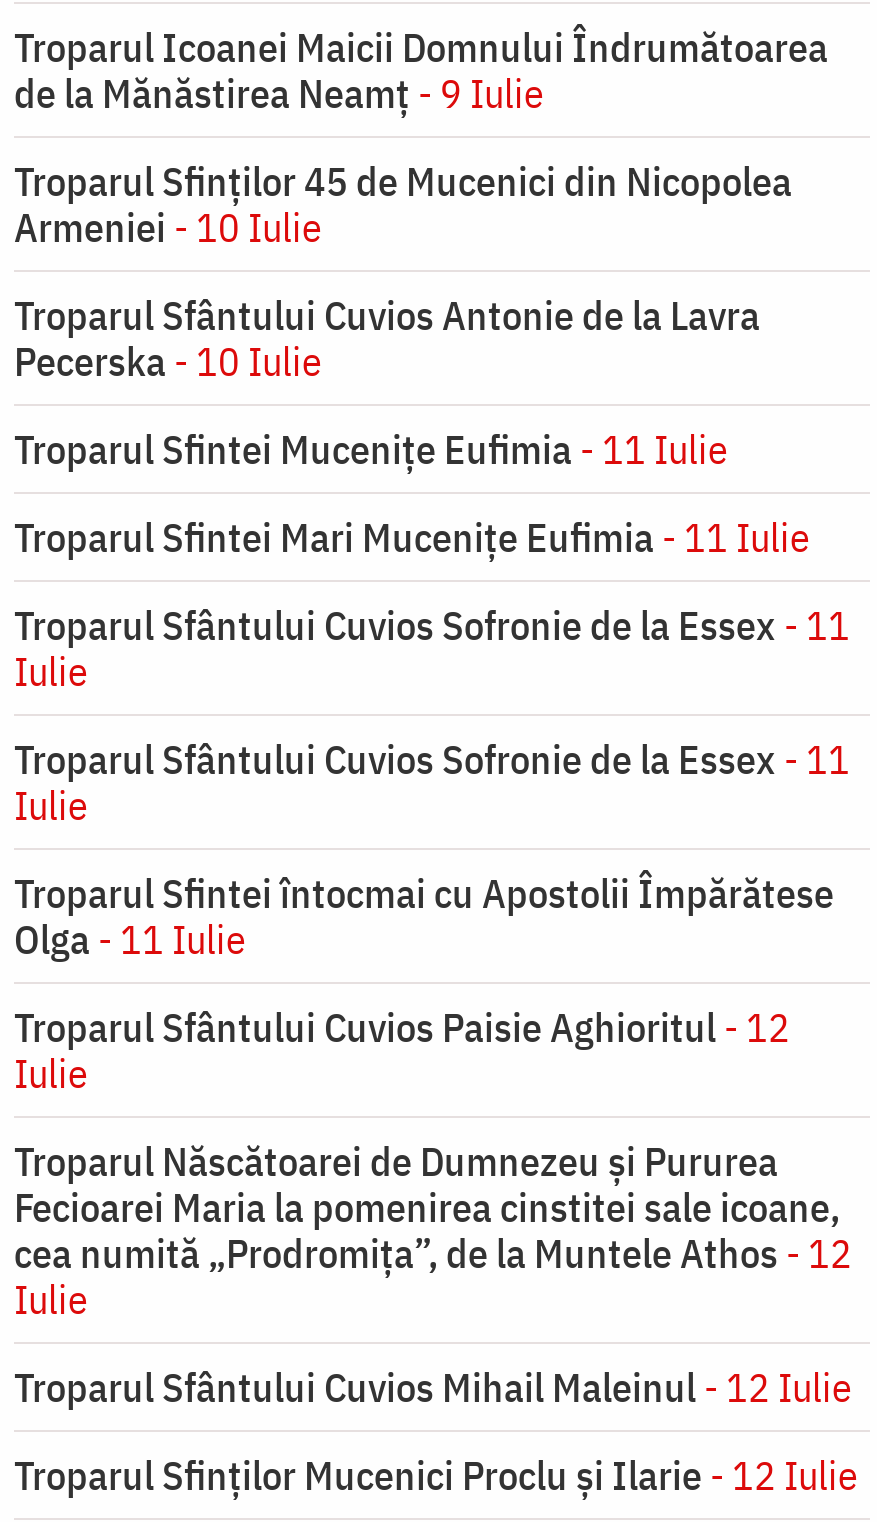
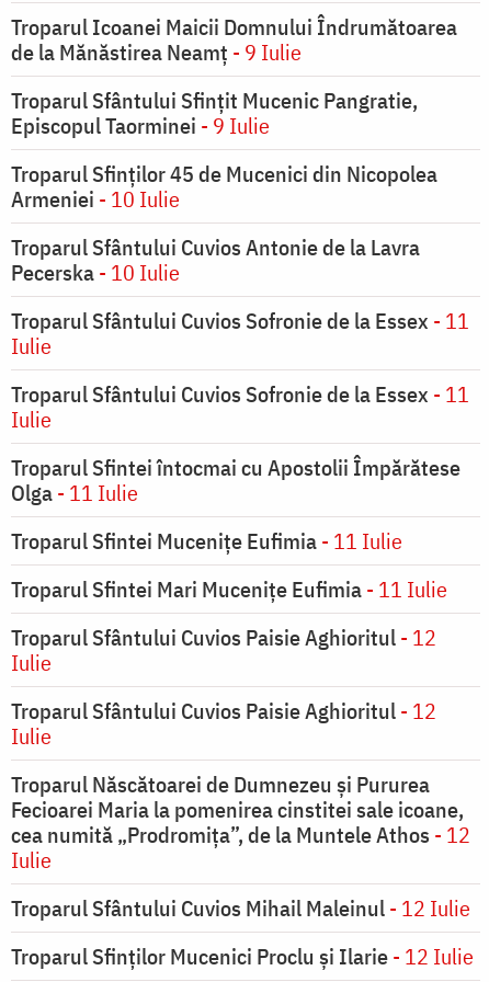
+ Troparul Sfântului Sfinţit Mucenic Pangratie,
+ Episcopul Taorminei - 9 Iulie

moved down: Troparul Sfintei Mucenițe Eufimia - 11 Iulie | Troparul Sfintei Mari Muceniţe Eufimia - 11 Iulie

moved up: Troparul Sfântului Cuvios Sofronie de la Essex - 11 | Iulie | Troparul Sfântului Cuvios Sofronie de la Essex - 11 | Iulie | Troparul Sfintei întocmai cu Apostolii Împărătese | Olga - 11 Iulie

+ Troparul Sfântului Cuvios Paisie Aghioritul - 12
+ Iulie
